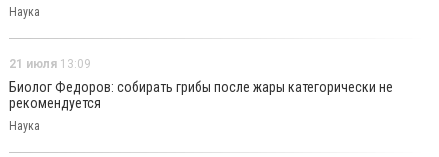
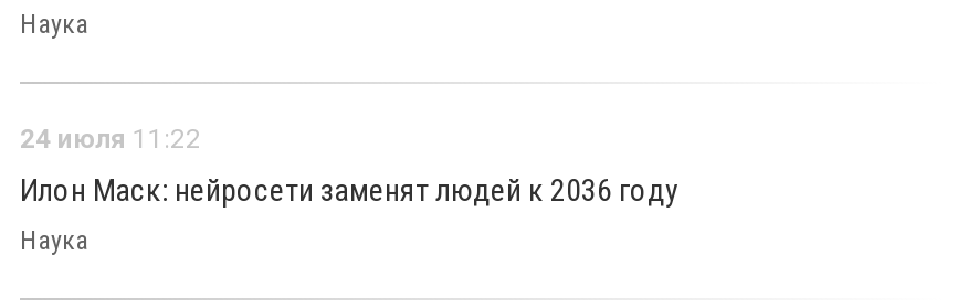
- 21 июля 13:09
+ 24 июля 11:22

- Биолог Федоров: собирать грибы после жары категорически не
- рекомендуется
+ Илон Маск: нейросети заменят людей к 2036 году
